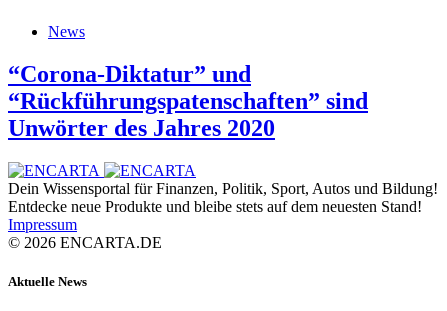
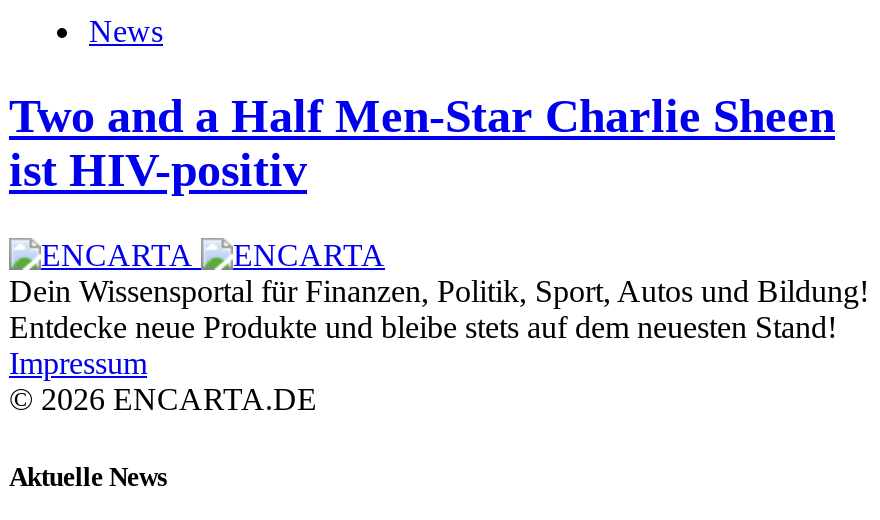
- “Corona-Diktatur” und
- “Rückführungspatenschaften” sind
- Unwörter des Jahres 2020
+ Two and a Half Men-Star Charlie Sheen
+ ist HIV-positiv
